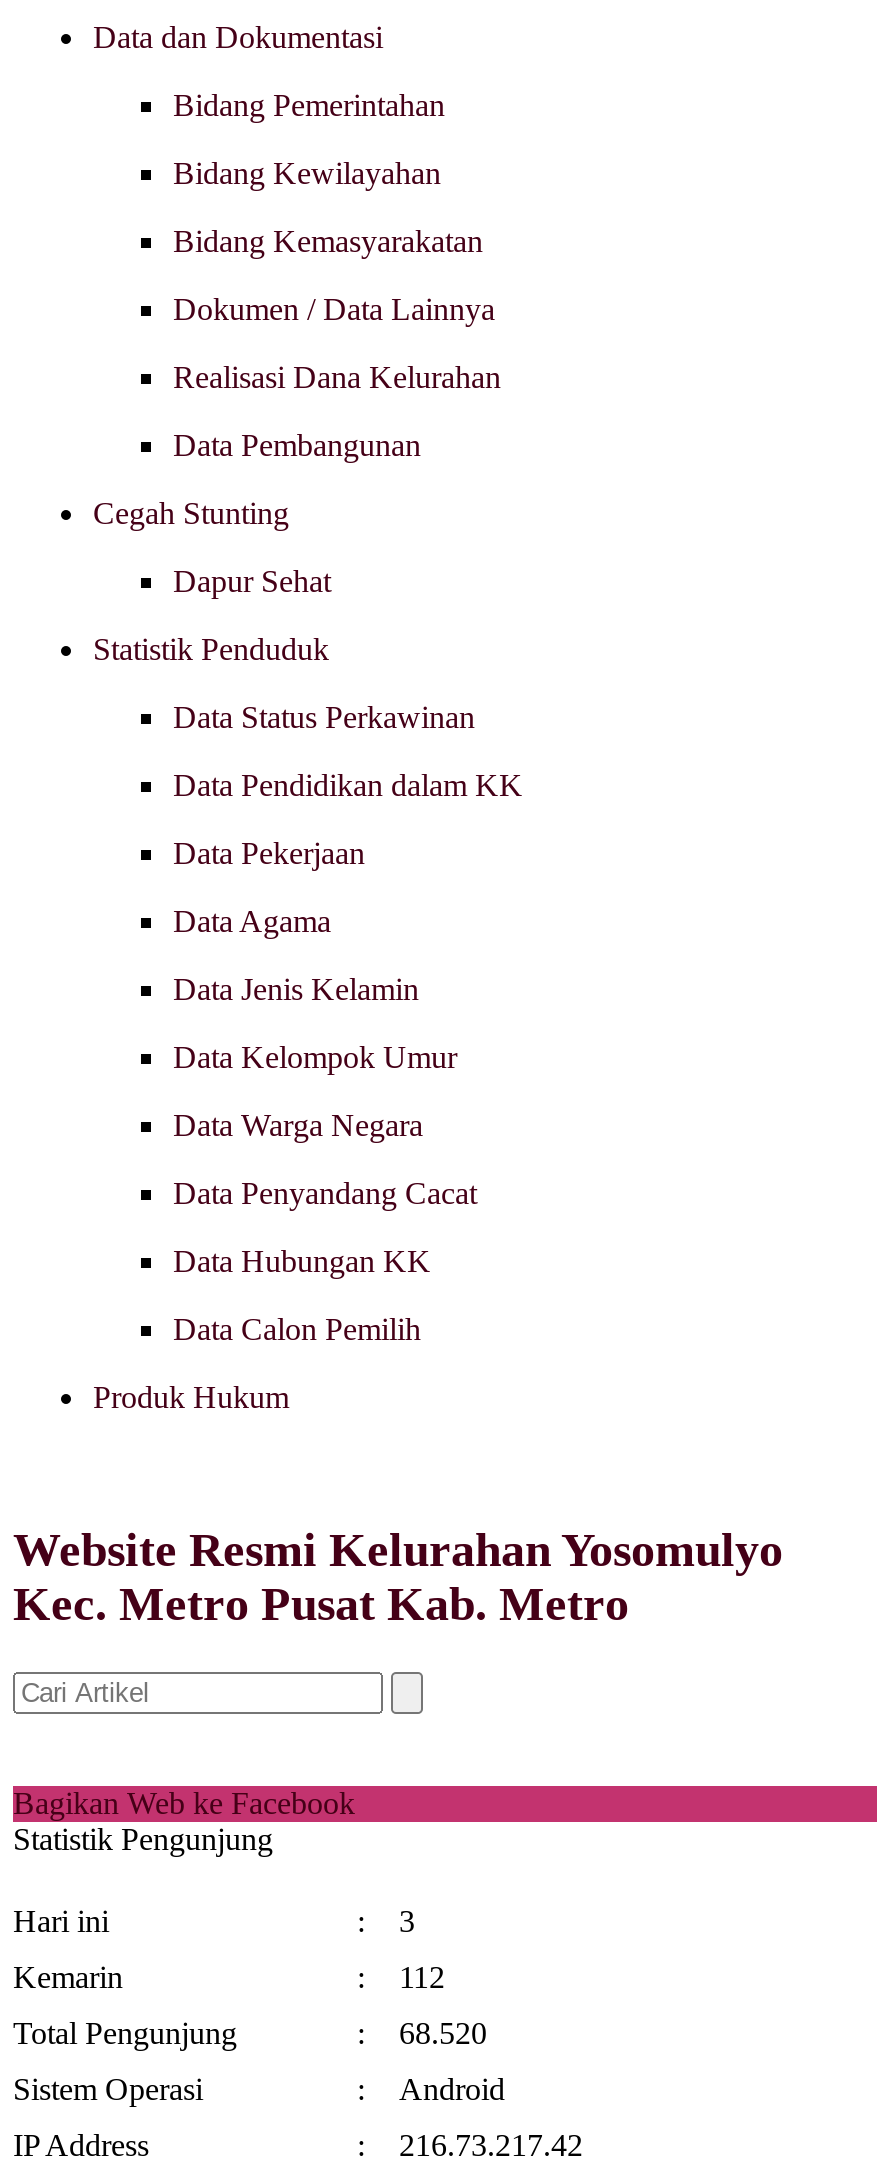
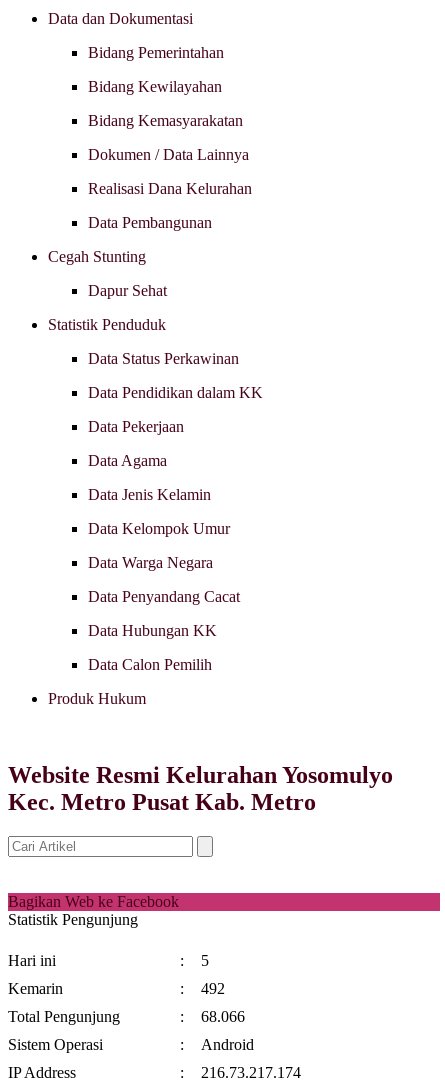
- 3
+ 5

- 112
+ 492

- 68.520
+ 68.066

- 216.73.217.42
+ 216.73.217.174
